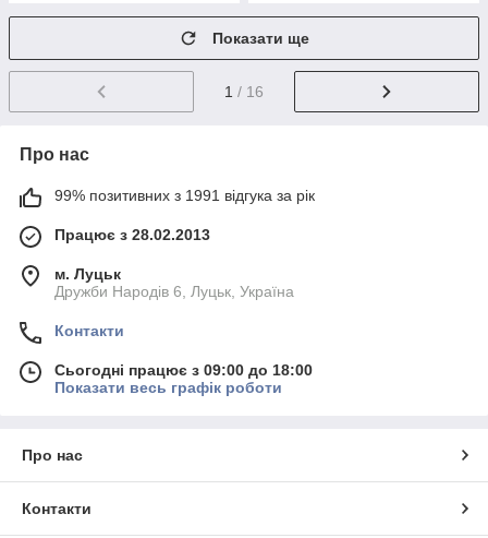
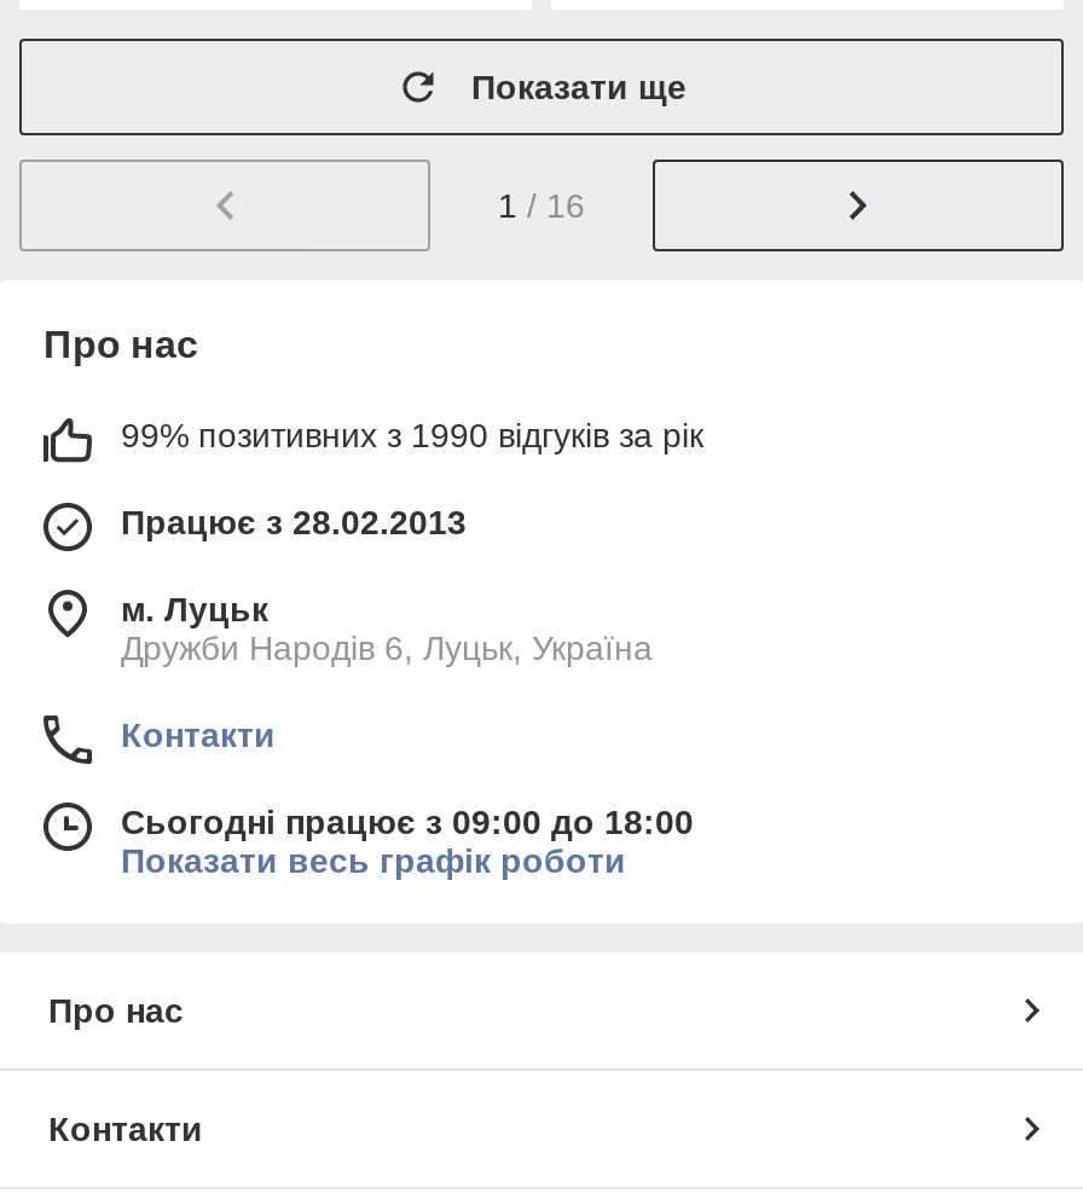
- 99% позитивних з 1991 відгука за рік
+ 99% позитивних з 1990 відгуків за рік
